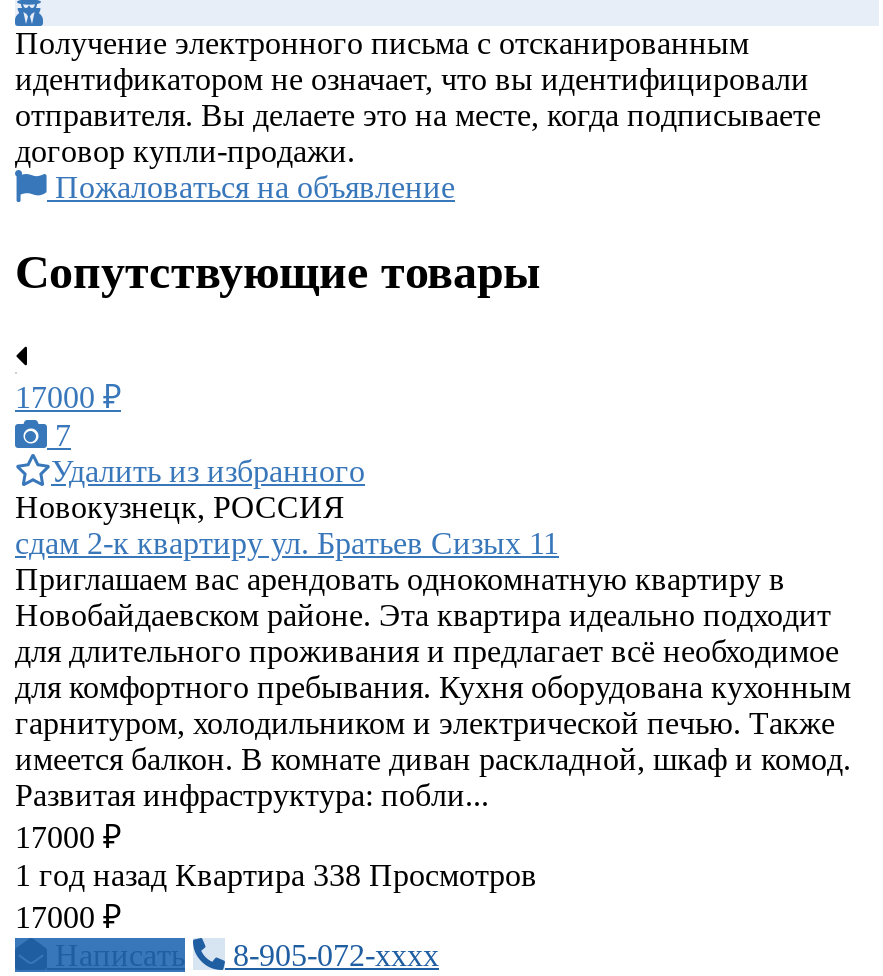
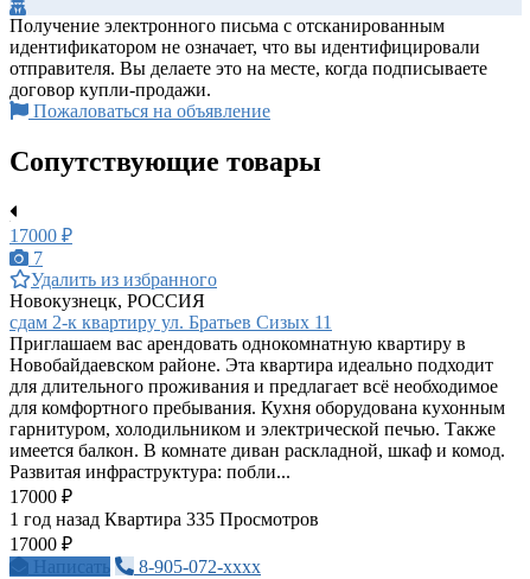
- 1 год назад Квартира 338 Просмотров
+ 1 год назад Квартира 335 Просмотров
